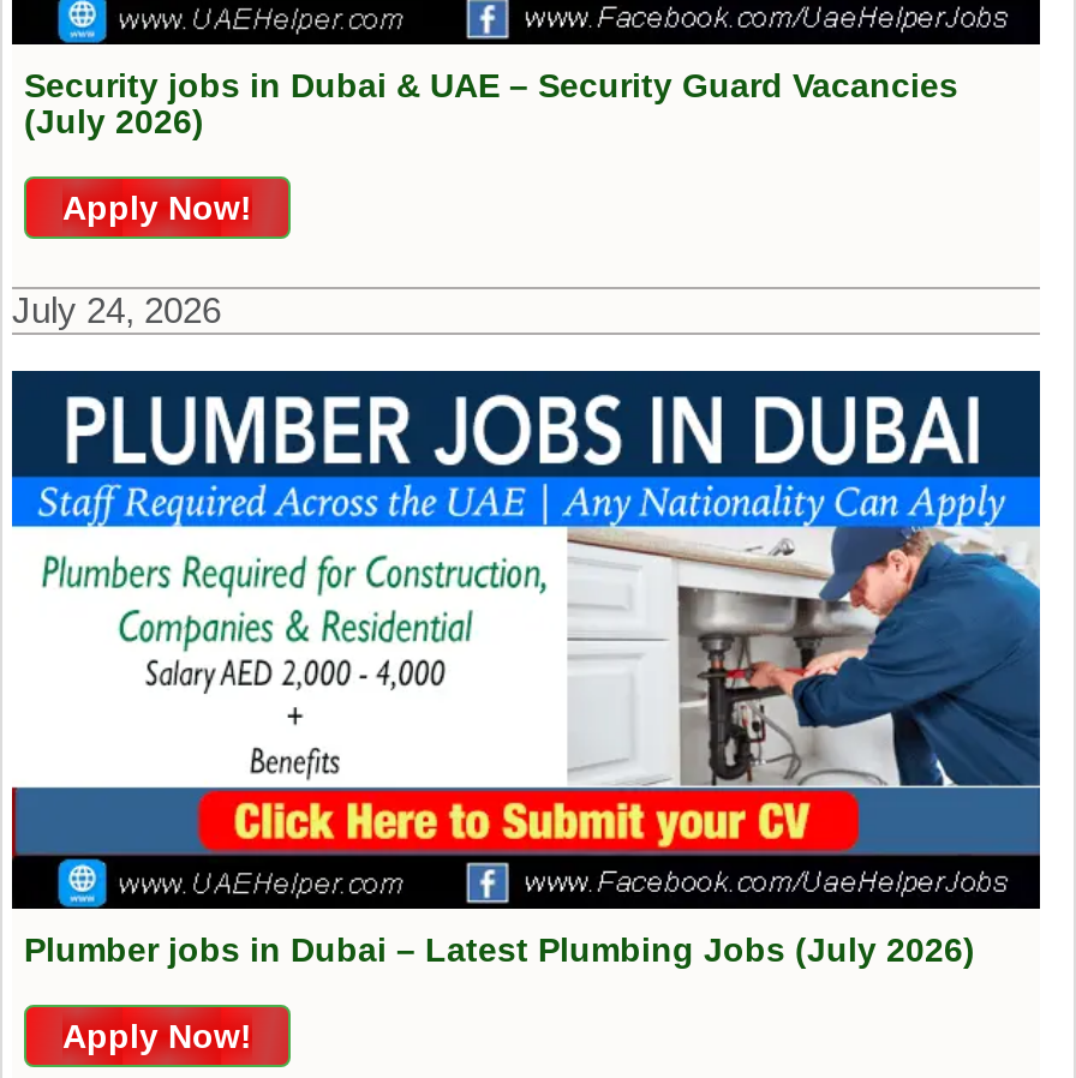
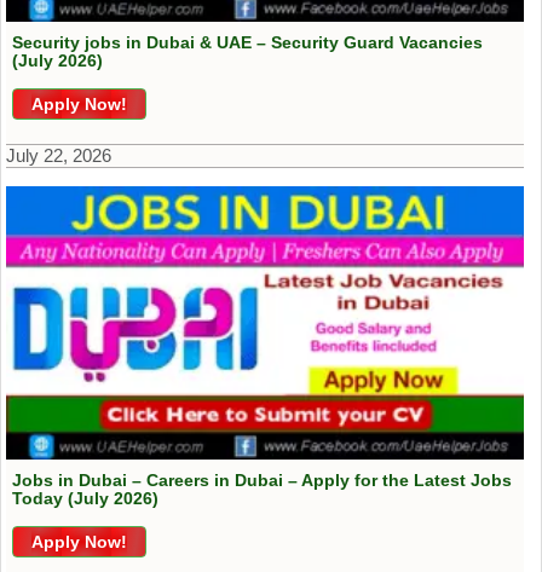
- July 24, 2026
+ July 22, 2026

- [image]
- Plumber jobs in Dubai – Latest Plumbing Jobs (July 2026)
+ [image]
+ Jobs in Dubai – Careers in Dubai – Apply for the Latest Jobs
+ Today (July 2026)
